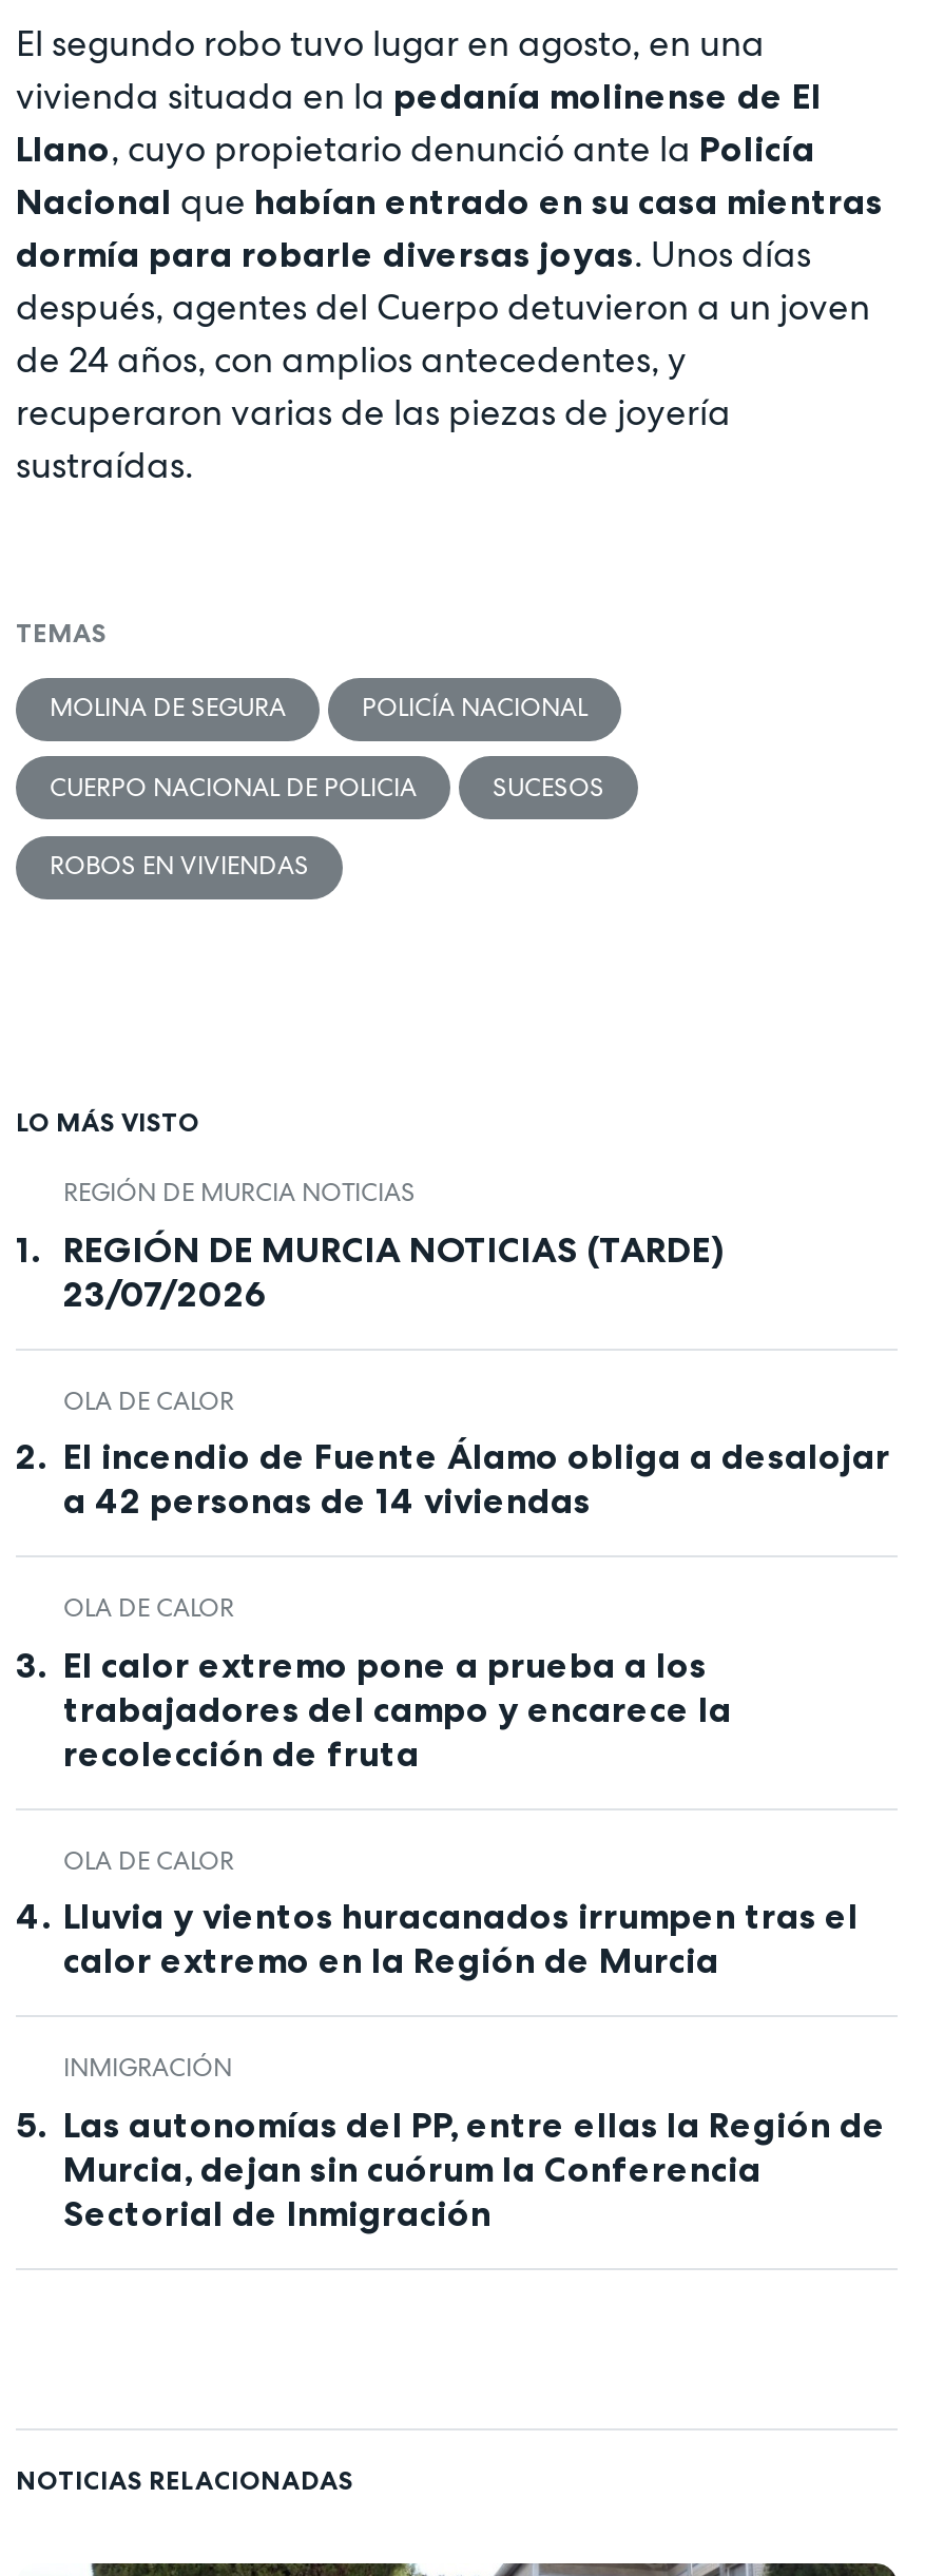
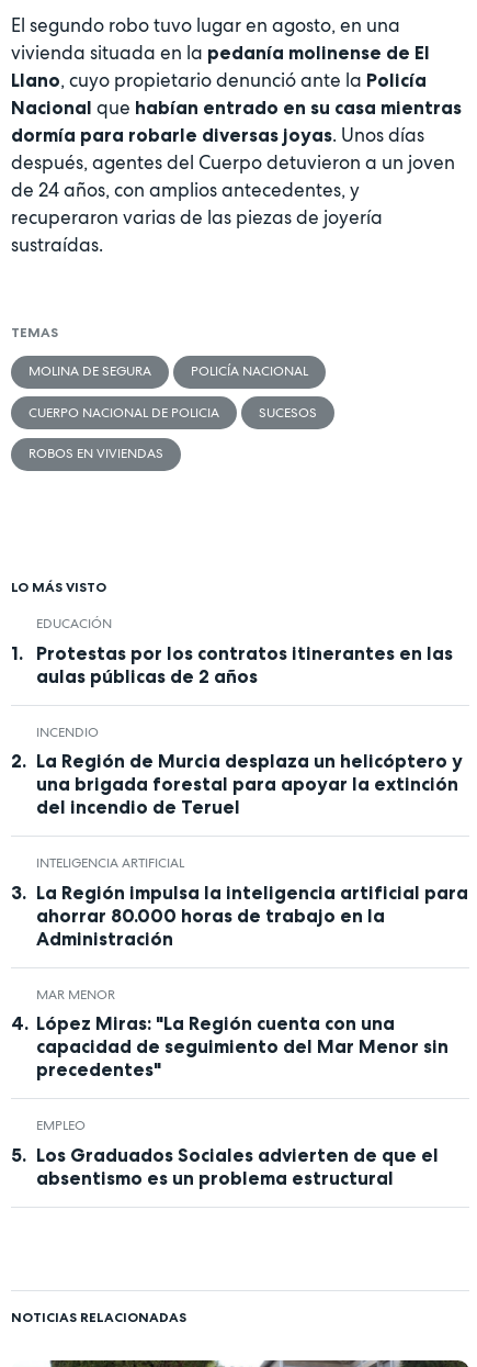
- REGIÓN DE MURCIA NOTICIAS
- REGIÓN DE MURCIA NOTICIAS (TARDE)
- 23/07/2026
+ EDUCACIÓN
+ Protestas por los contratos itinerantes en las
+ aulas públicas de 2 años

- OLA DE CALOR
- El incendio de Fuente Álamo obliga a desalojar
- a 42 personas de 14 viviendas
+ INCENDIO
+ La Región de Murcia desplaza un helicóptero y
+ una brigada forestal para apoyar la extinción
+ del incendio de Teruel

- OLA DE CALOR
- El calor extremo pone a prueba a los
- trabajadores del campo y encarece la
- recolección de fruta
+ INTELIGENCIA ARTIFICIAL
+ La Región impulsa la inteligencia artificial para
+ ahorrar 80.000 horas de trabajo en la
+ Administración

- OLA DE CALOR
- Lluvia y vientos huracanados irrumpen tras el
- calor extremo en la Región de Murcia
+ MAR MENOR
+ López Miras: "La Región cuenta con una
+ capacidad de seguimiento del Mar Menor sin
+ precedentes"

- INMIGRACIÓN
- Las autonomías del PP, entre ellas la Región de
- Murcia, dejan sin cuórum la Conferencia
- Sectorial de Inmigración
+ EMPLEO
+ Los Graduados Sociales advierten de que el
+ absentismo es un problema estructural
